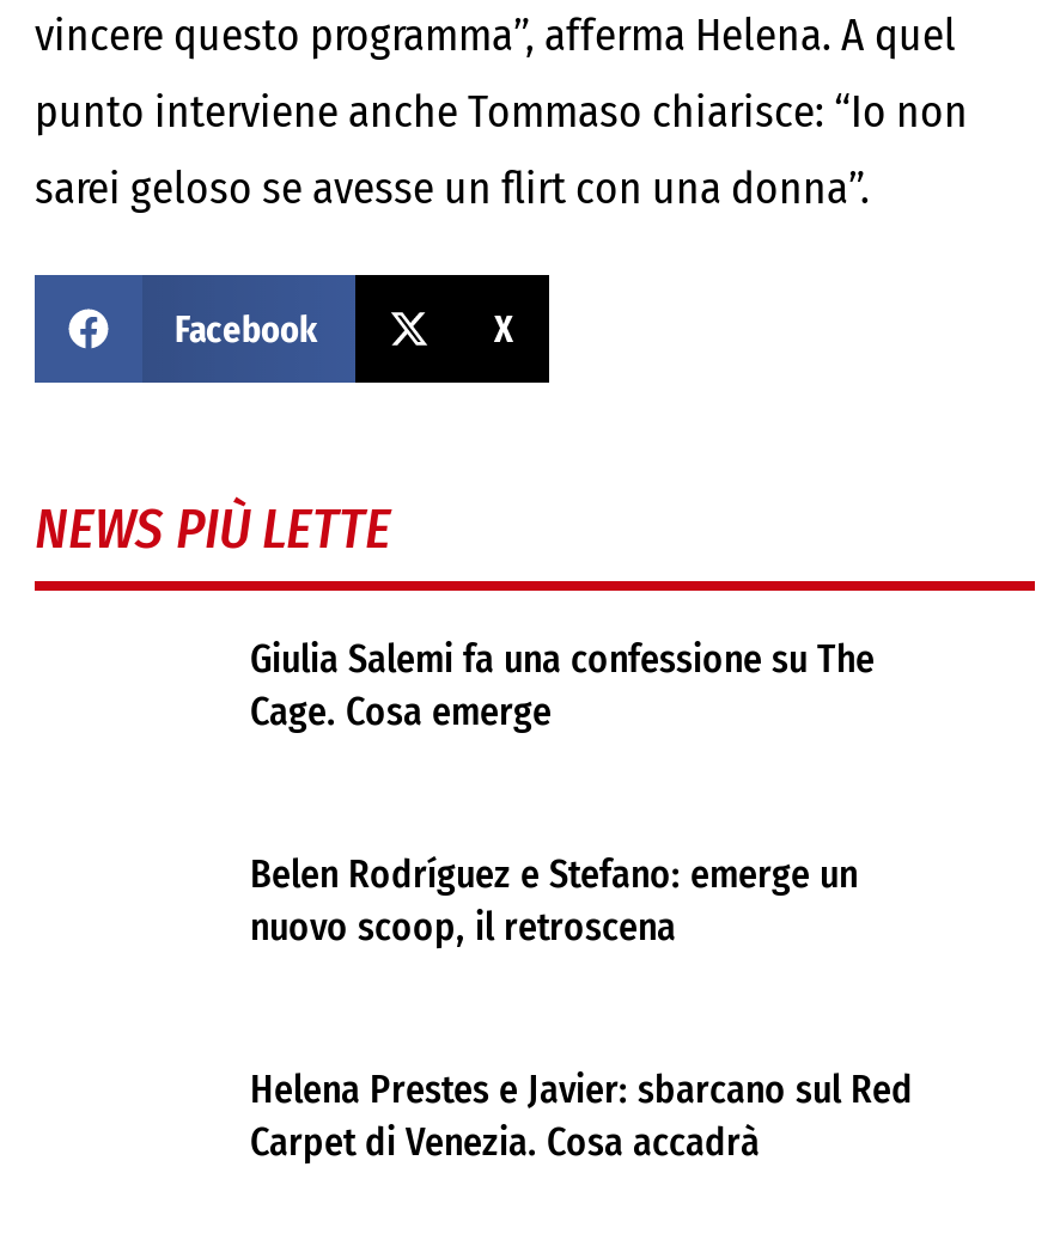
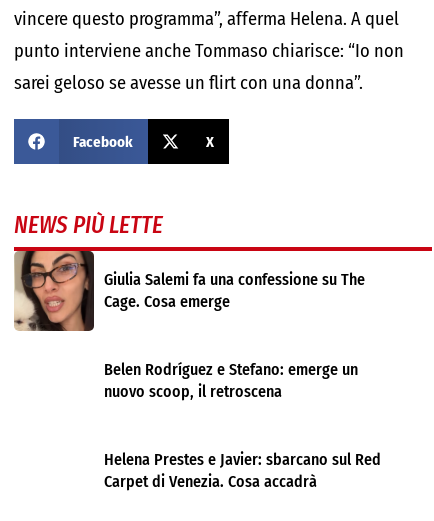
+ [image]
